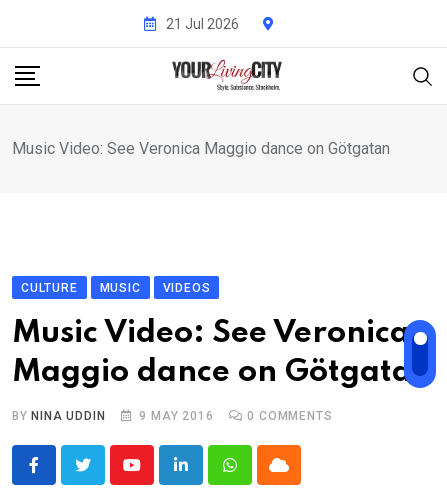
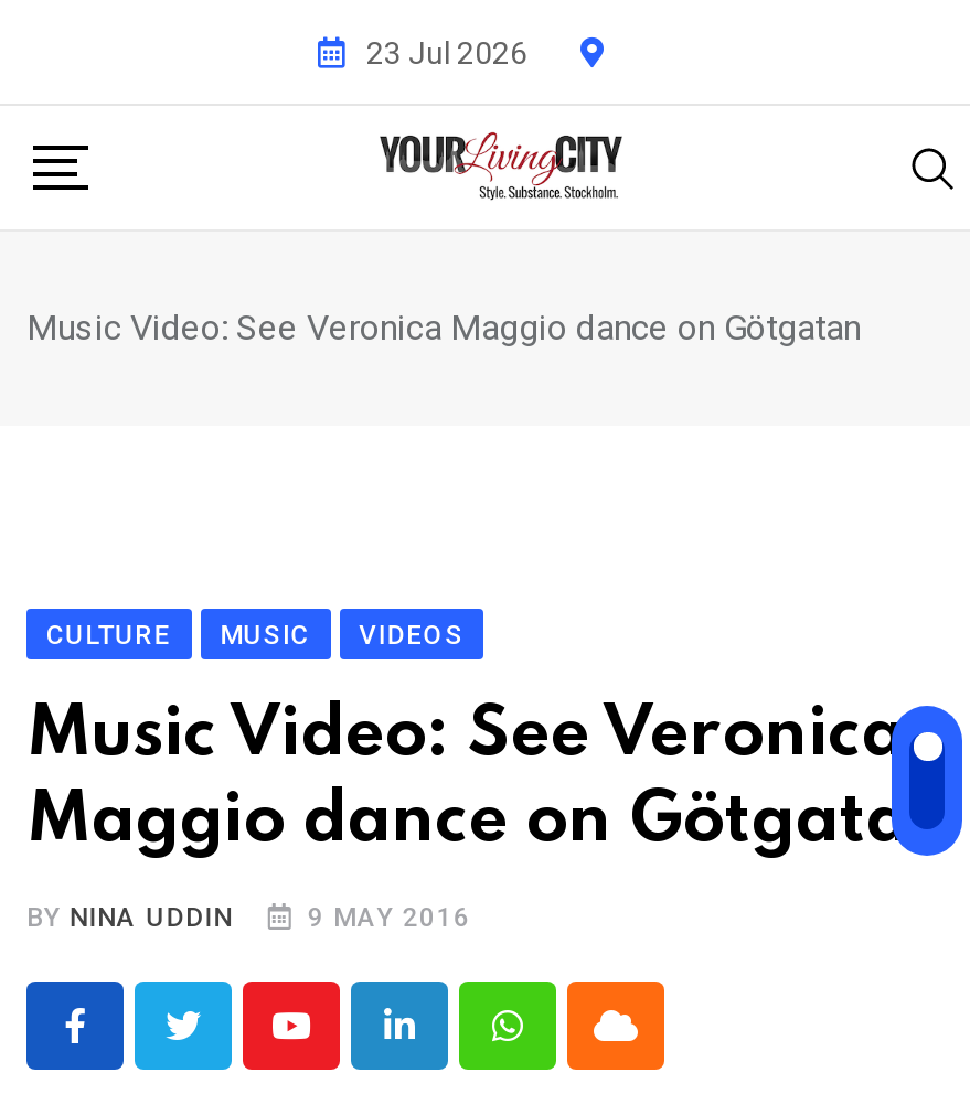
- 21 Jul 2026
+ 23 Jul 2026

- 0 COMMENTS
